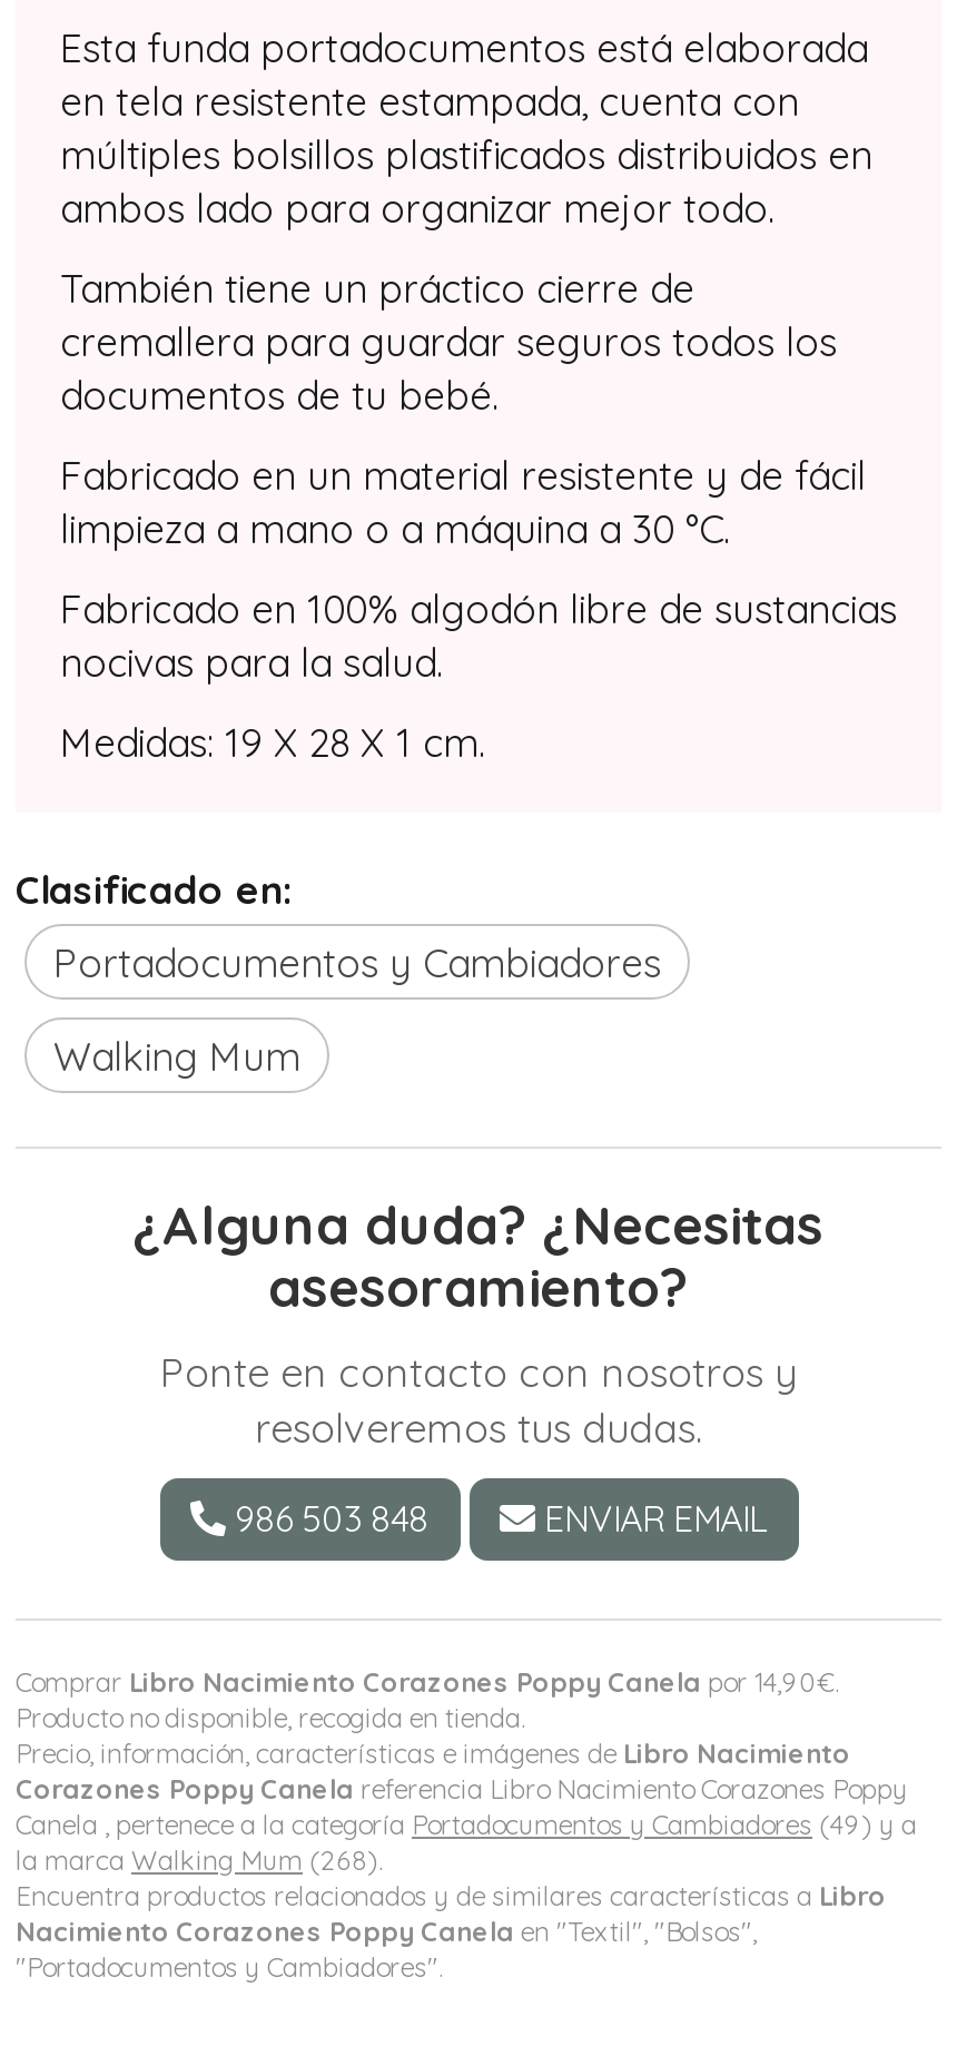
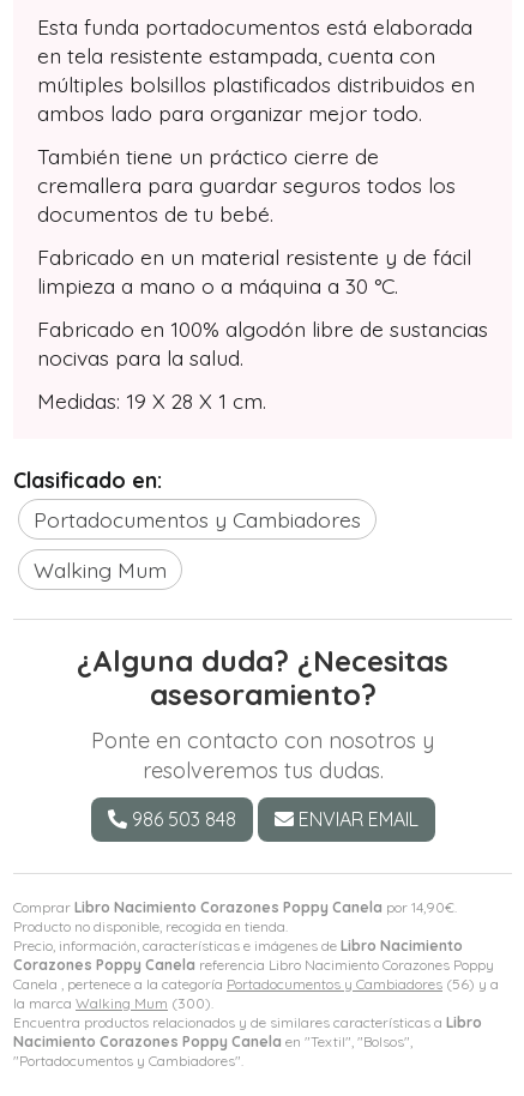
- Canela , pertenece a la categoría Portadocumentos y Cambiadores (49) y a
+ Canela , pertenece a la categoría Portadocumentos y Cambiadores (56) y a

- la marca Walking Mum (268).
+ la marca Walking Mum (300).
